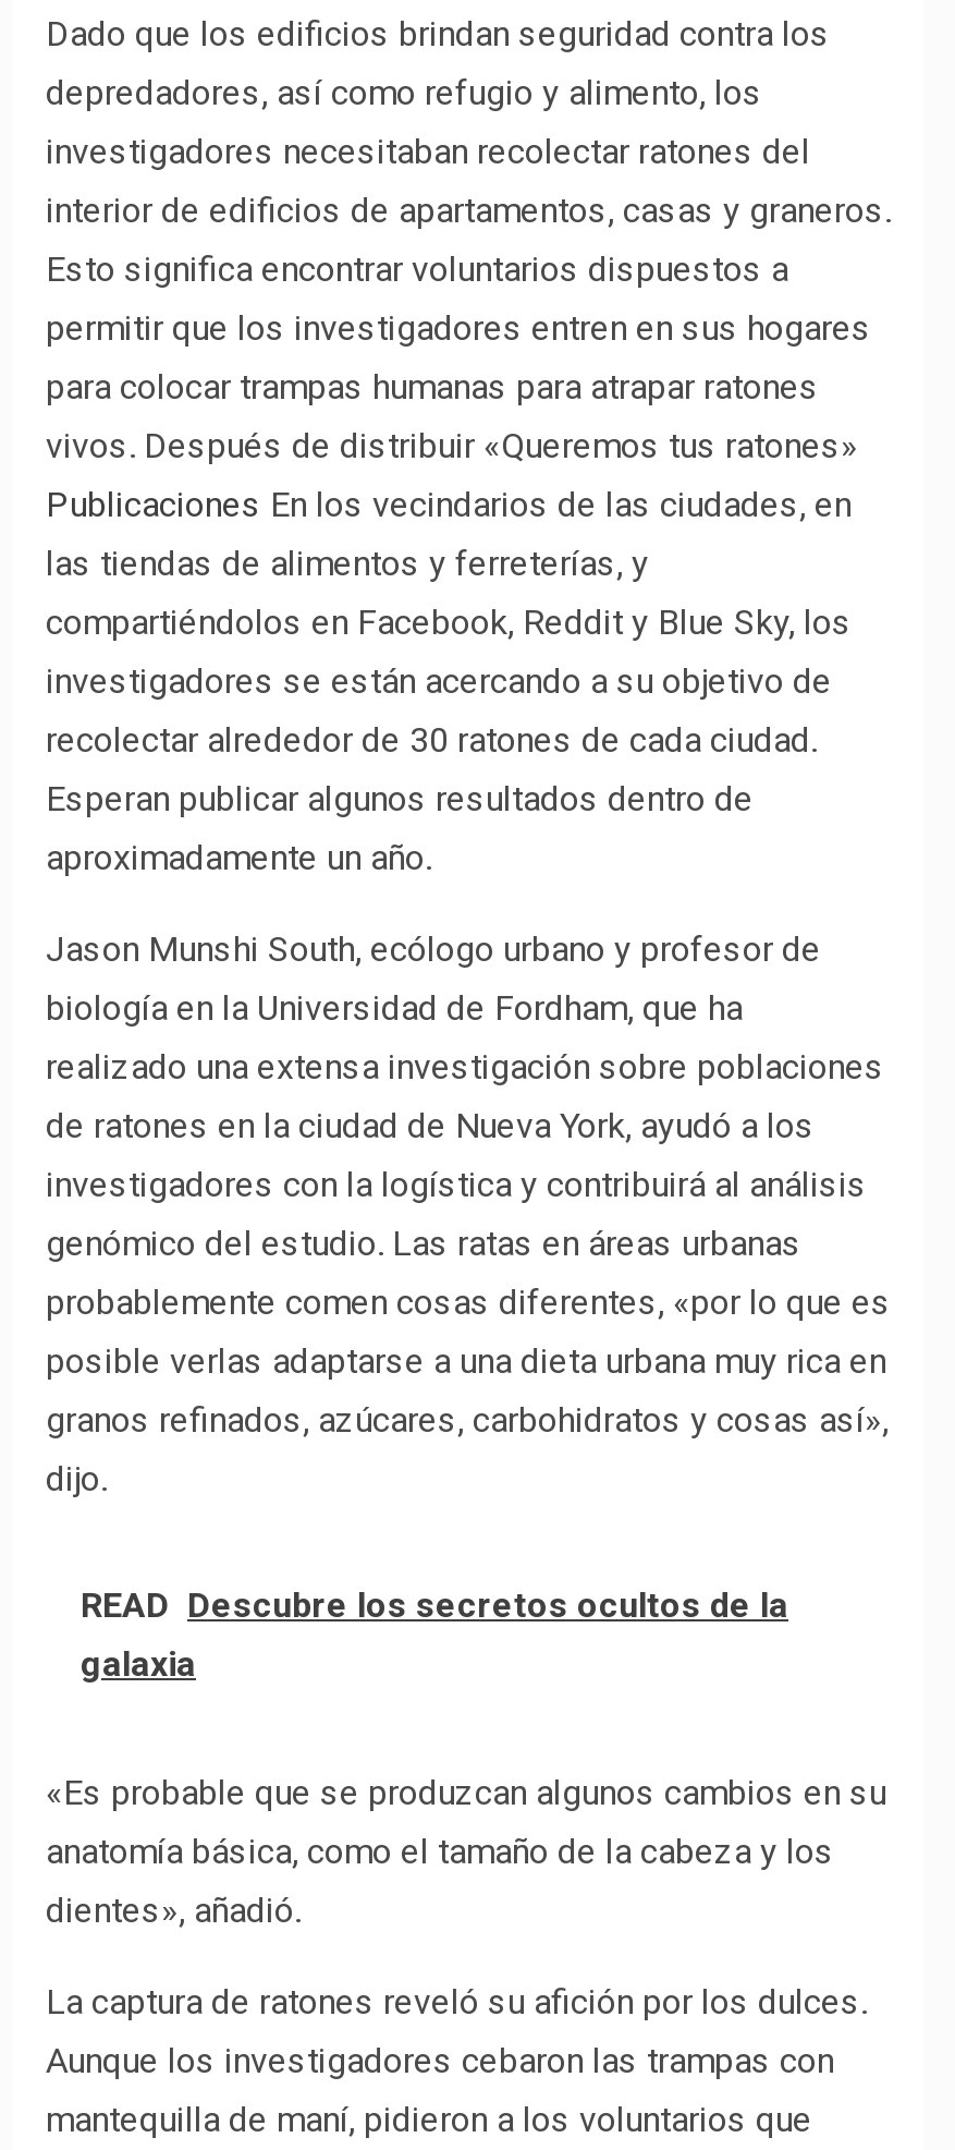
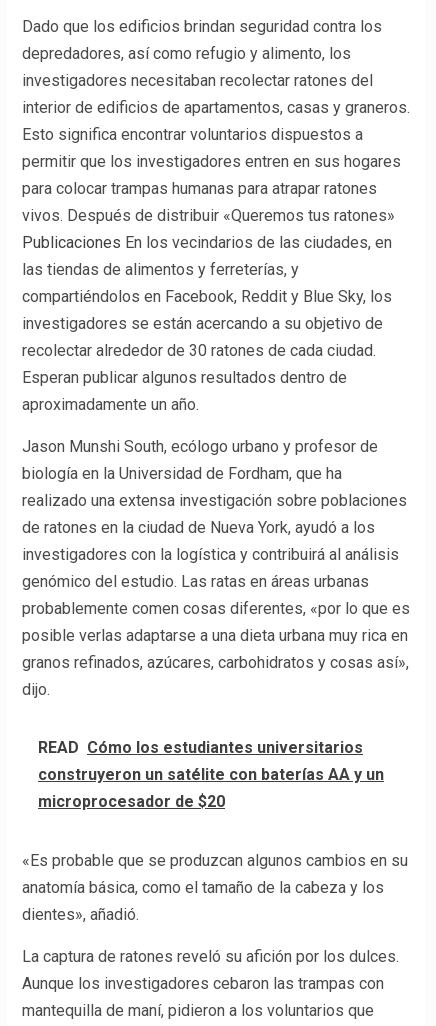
- READ Descubre los secretos ocultos de la
- galaxia
+ READ Cómo los estudiantes universitarios
+ construyeron un satélite con baterías AA y un
+ microprocesador de $20
